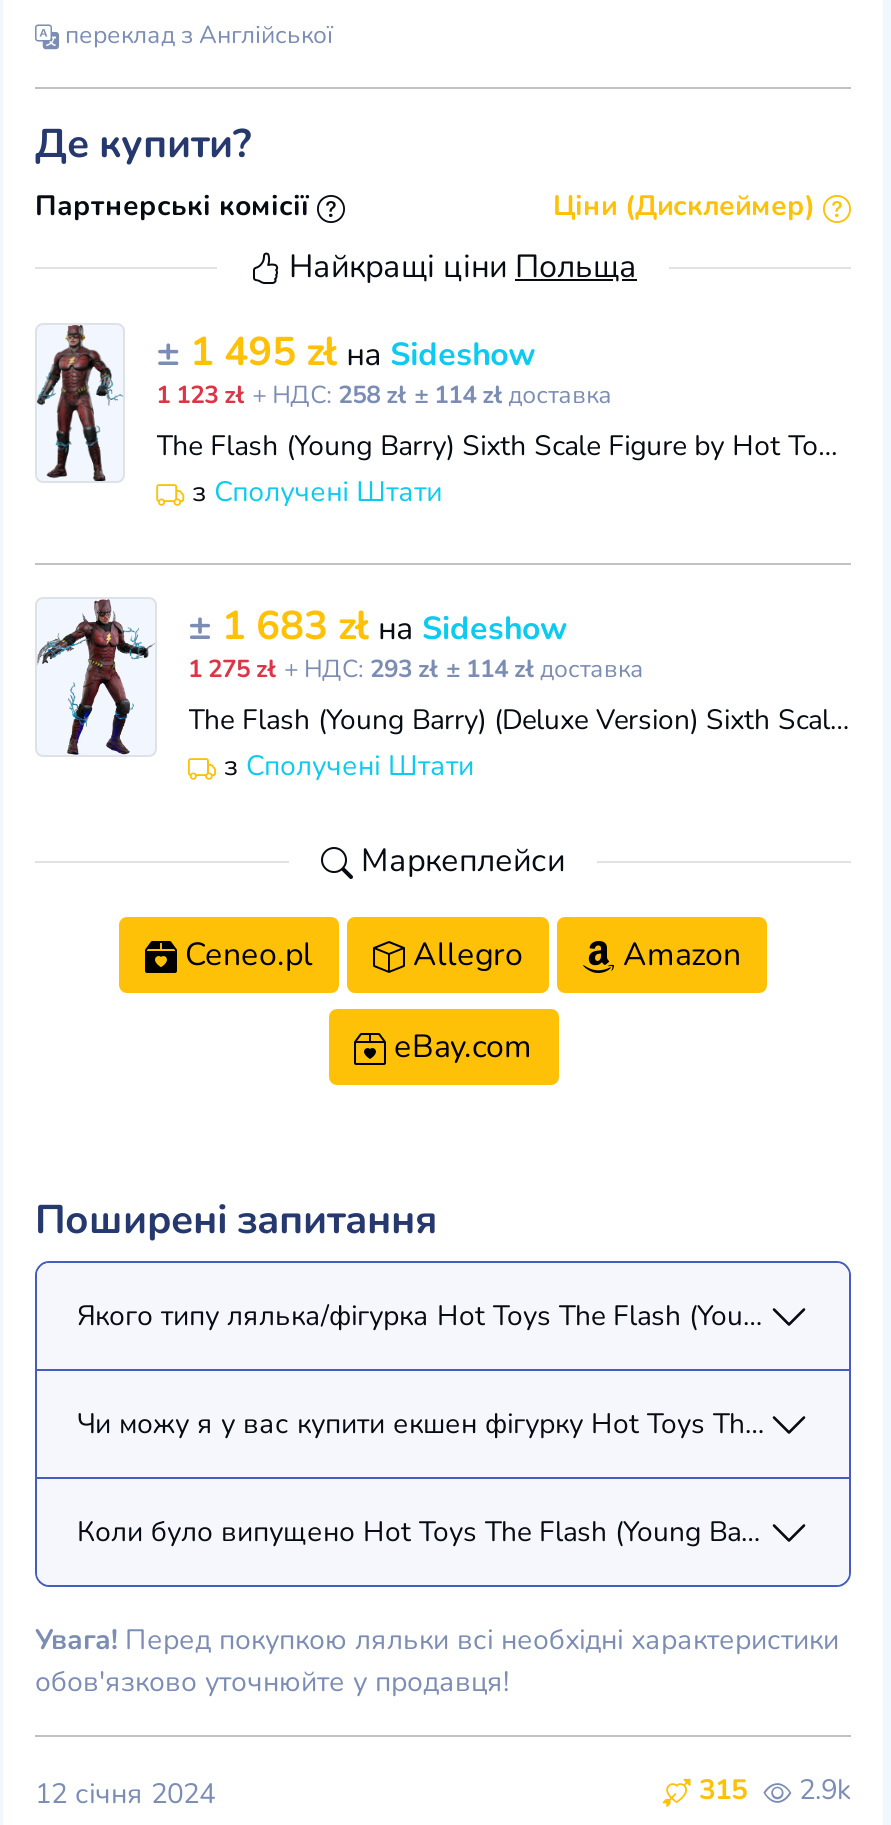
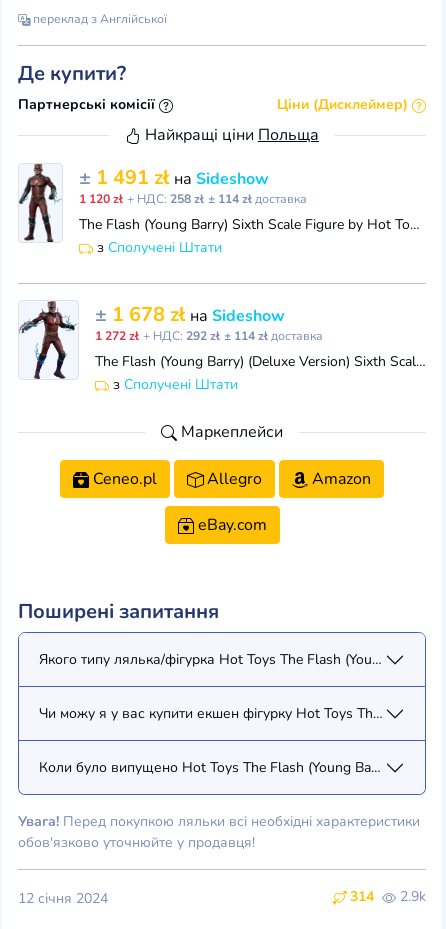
- ± 1 495 zł на Sideshow
+ ± 1 491 zł на Sideshow

- 1 123 zł + НДС: 258 zł ± 114 zł доставка
+ 1 120 zł + НДС: 258 zł ± 114 zł доставка

- ± 1 683 zł на Sideshow
+ ± 1 678 zł на Sideshow

- 1 275 zł + НДС: 293 zł ± 114 zł доставка
+ 1 272 zł + НДС: 292 zł ± 114 zł доставка

- 315 2.9k
+ 314 2.9k
